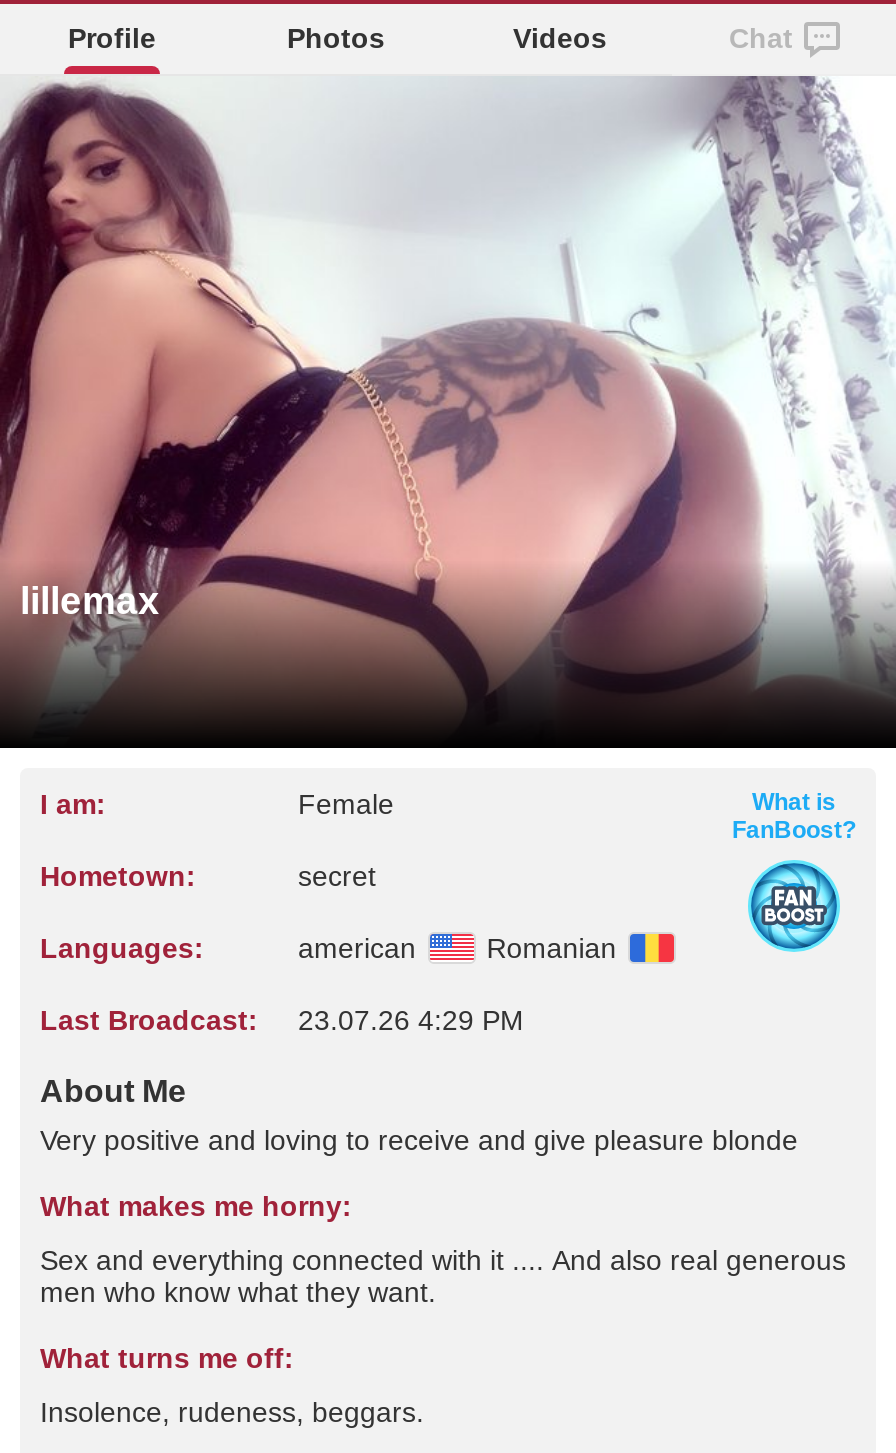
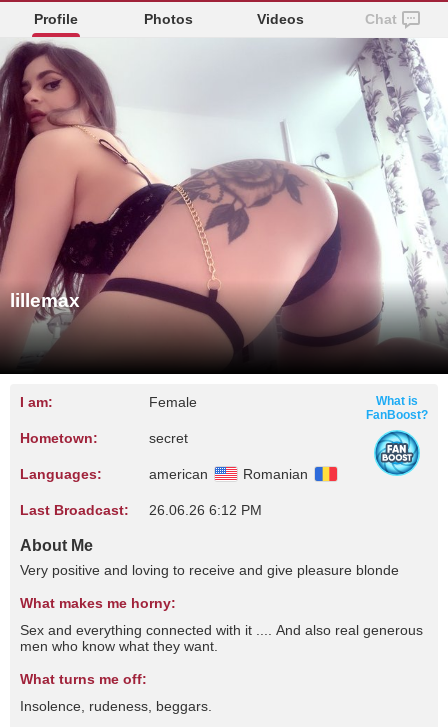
- Last Broadcast: 23.07.26 4:29 PM
+ Last Broadcast: 26.06.26 6:12 PM
